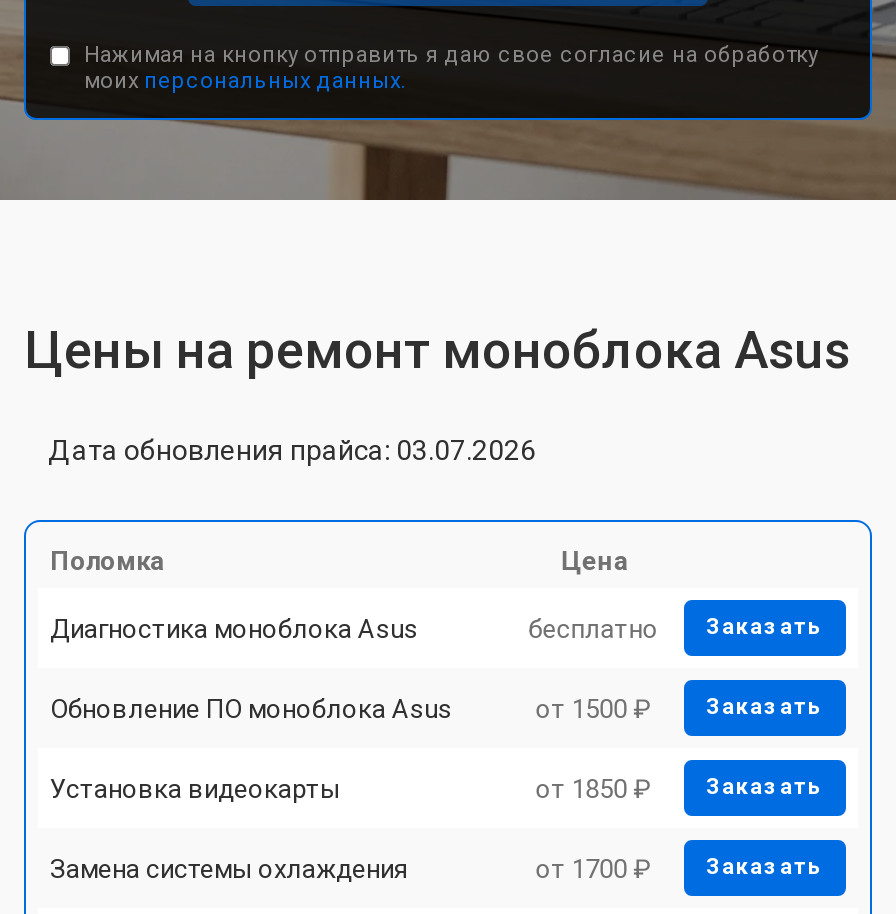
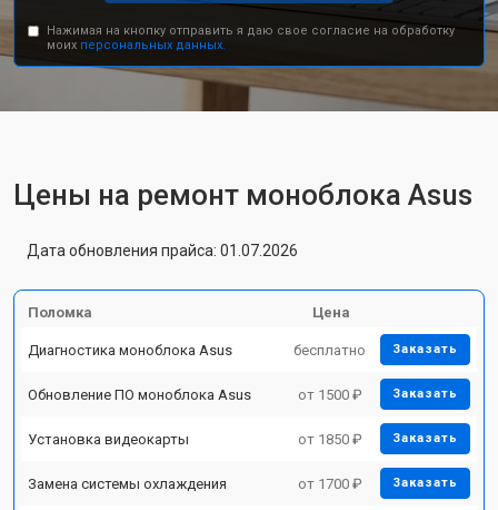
- Дата обновления прайса: 03.07.2026
+ Дата обновления прайса: 01.07.2026
